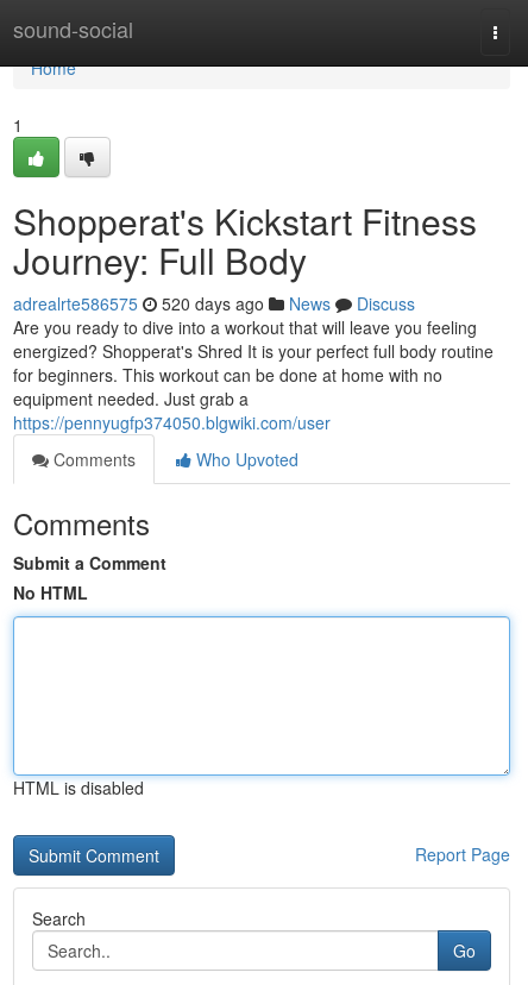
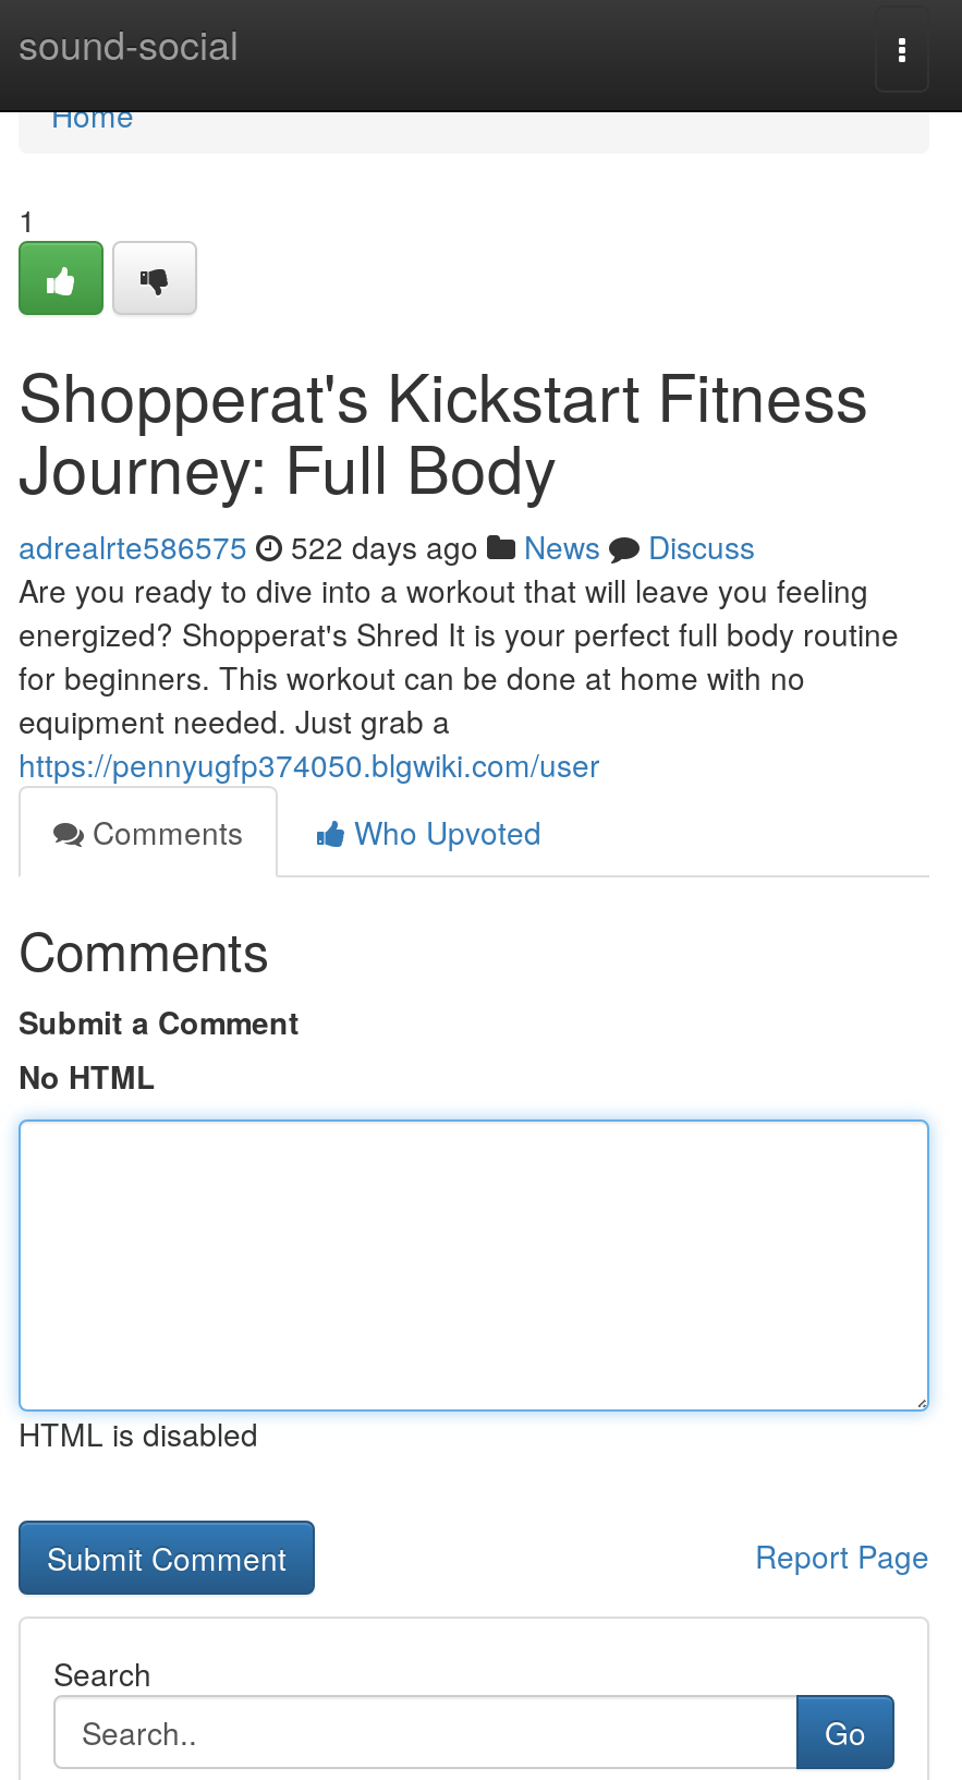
- adrealrte586575 520 days ago News Discuss
+ adrealrte586575 522 days ago News Discuss
